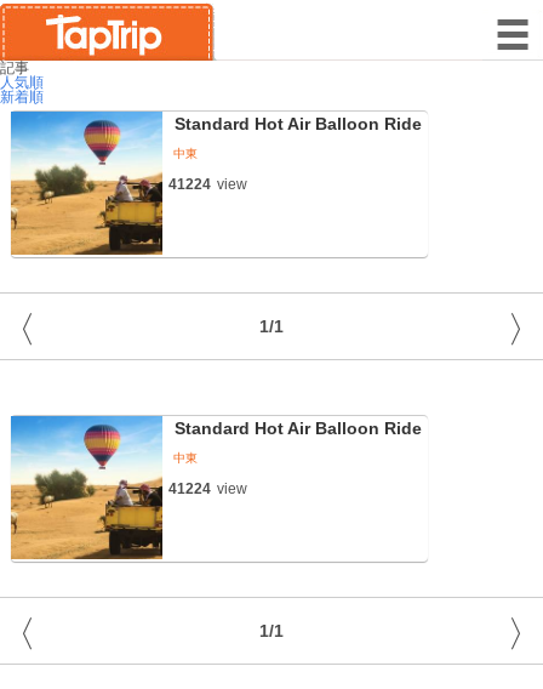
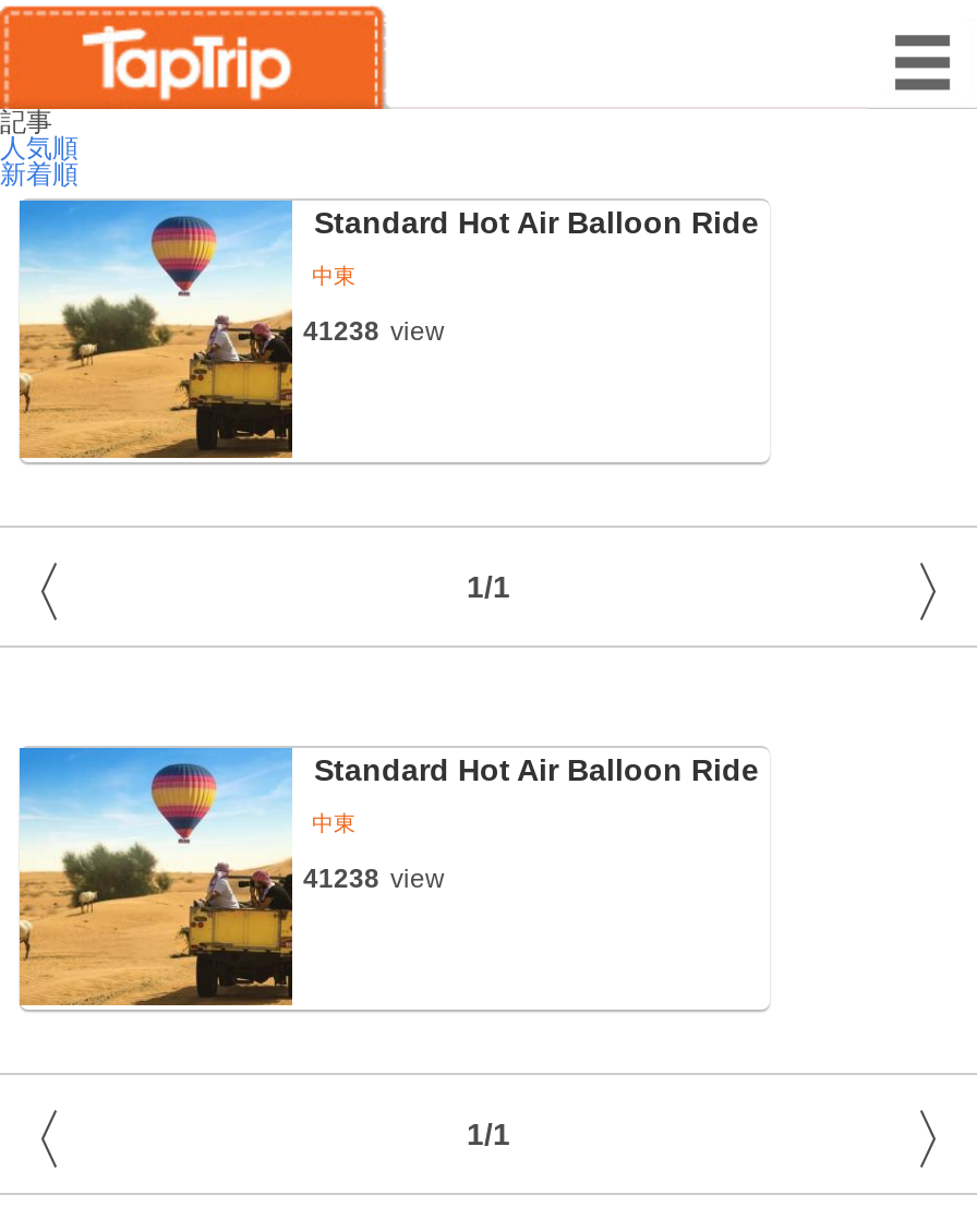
- 41224 view
+ 41238 view

- 41224 view
+ 41238 view
